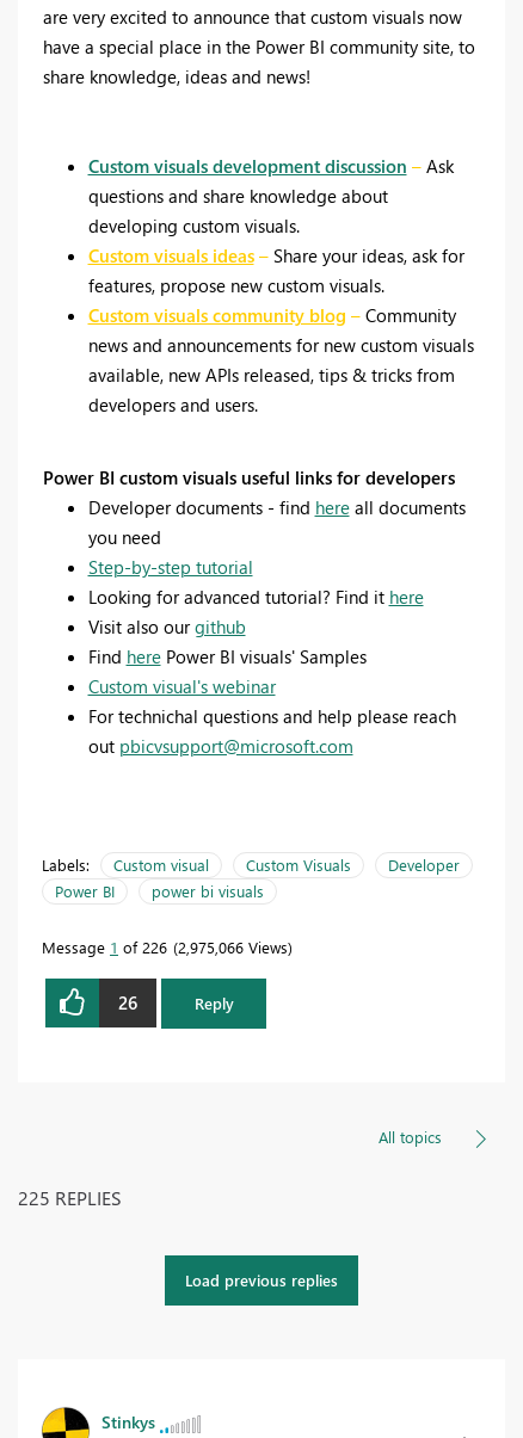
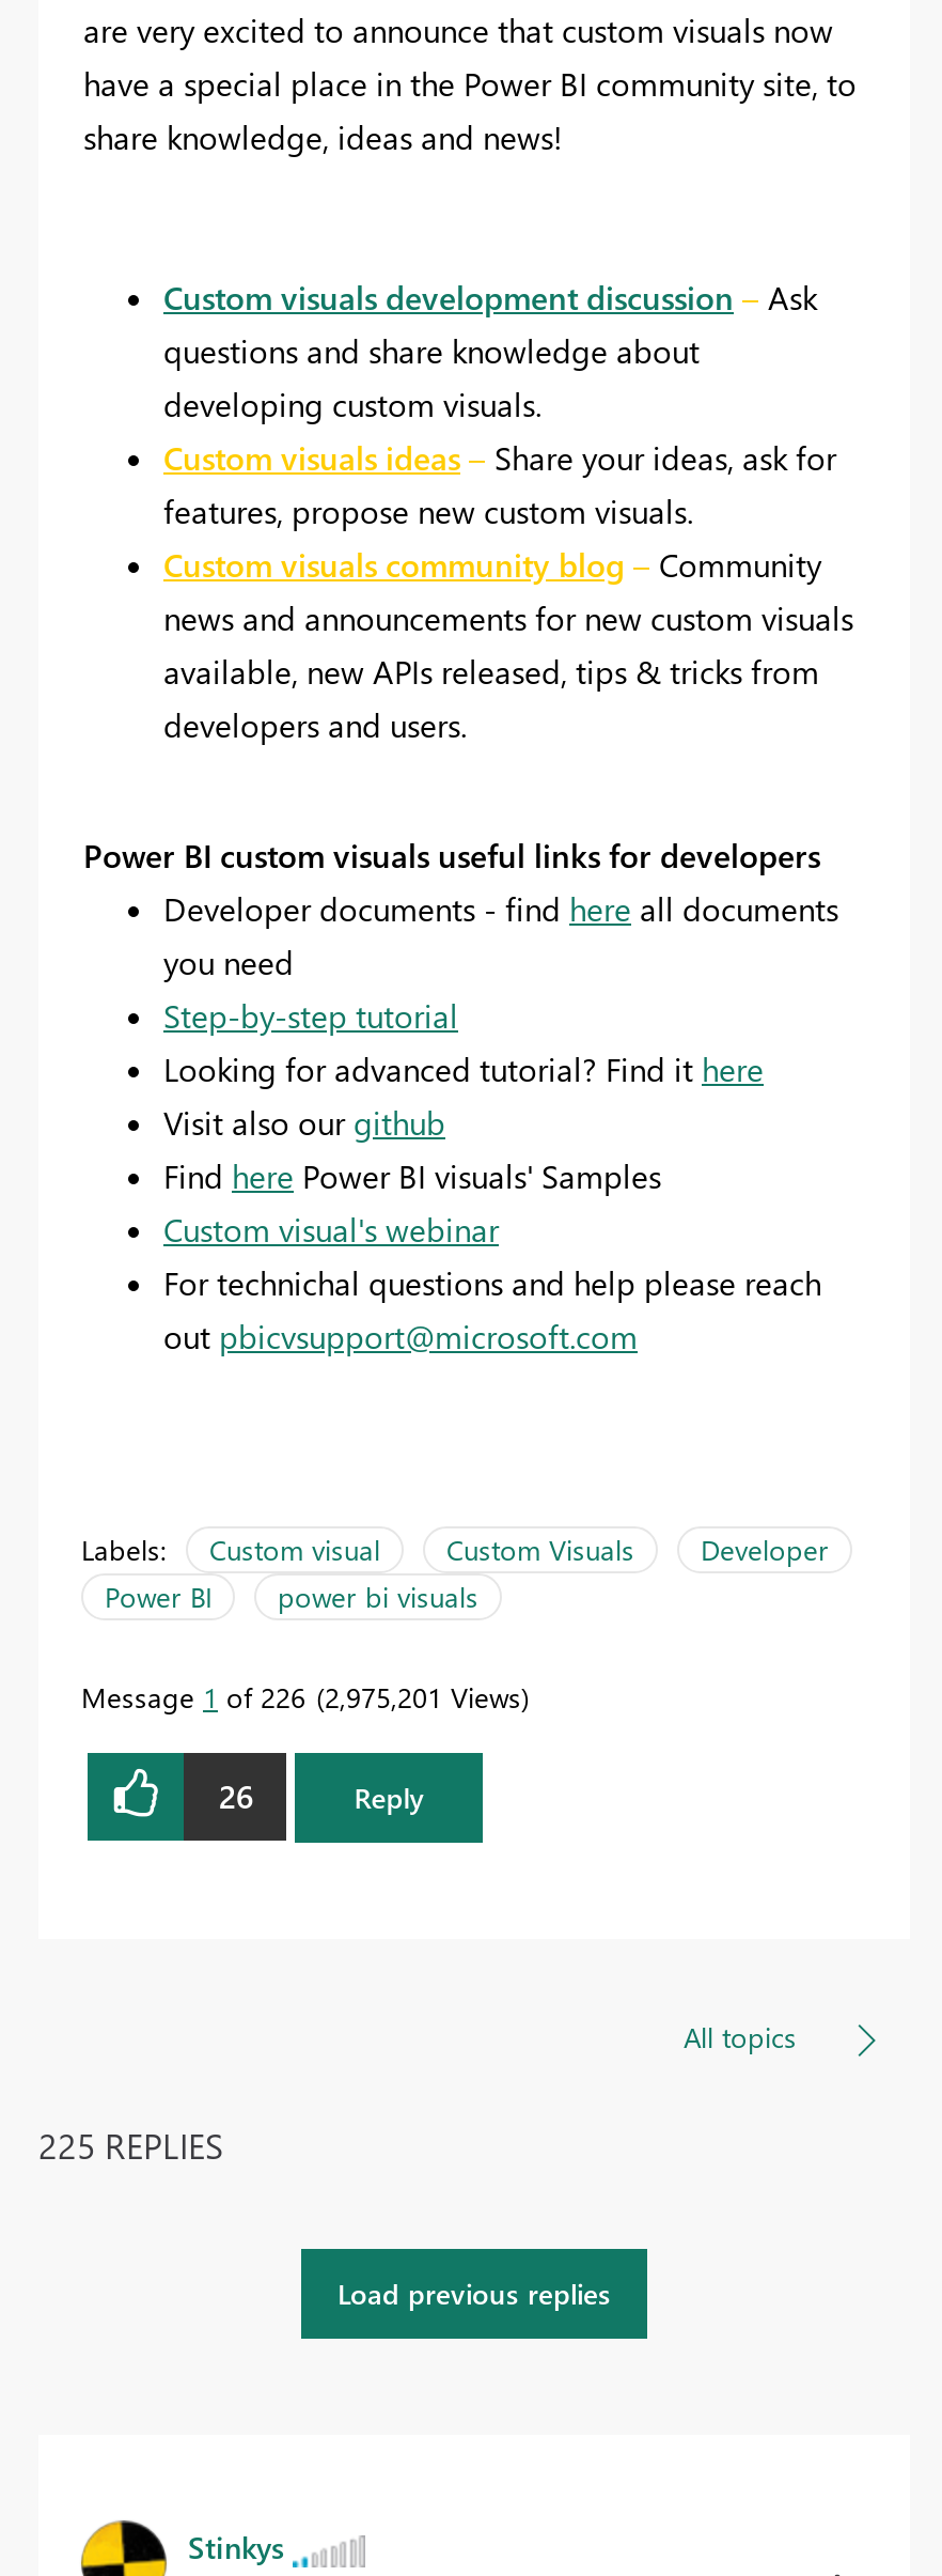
- Message 1 of 226 2,975,066 Views
+ Message 1 of 226 2,975,201 Views
